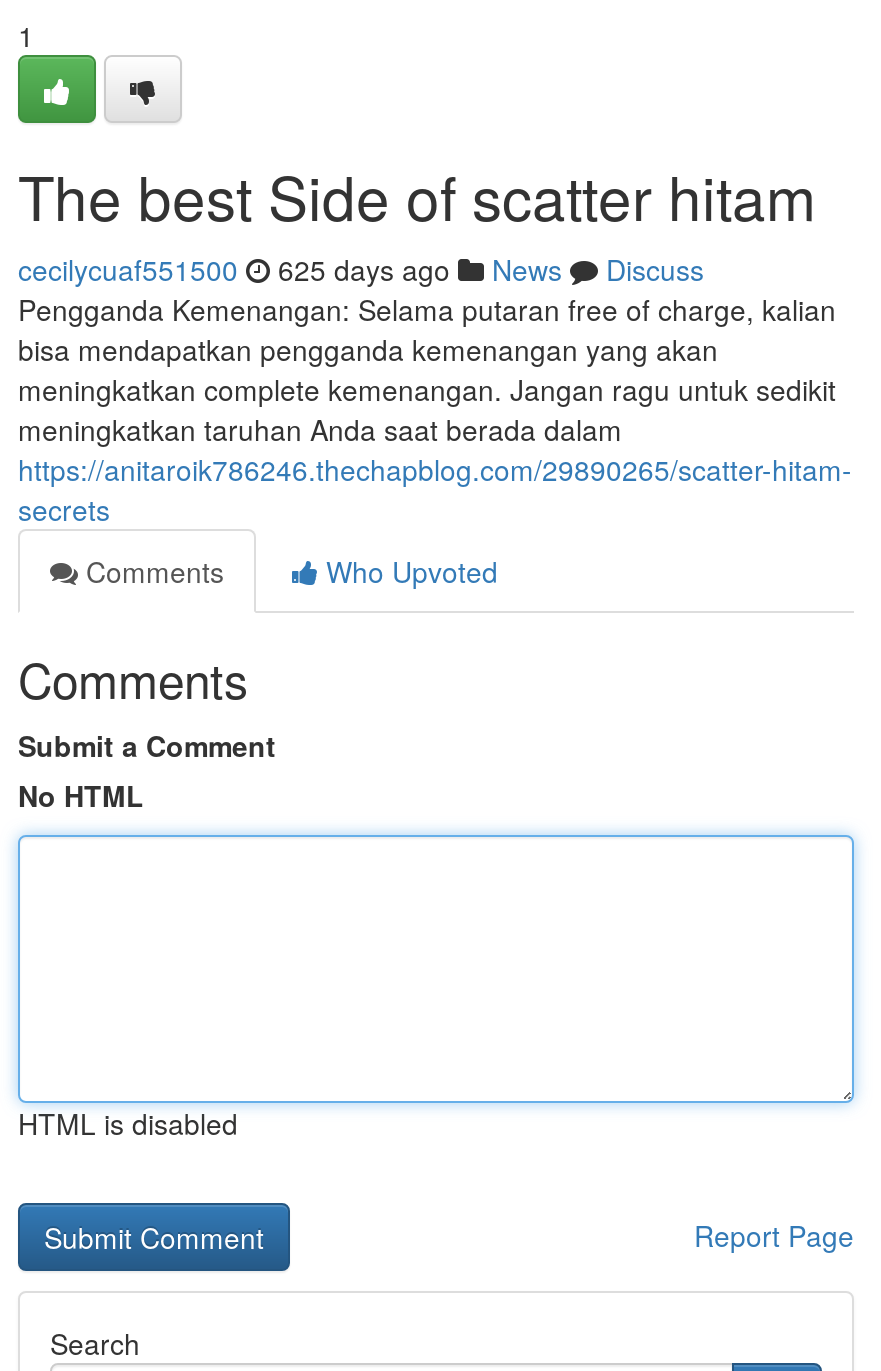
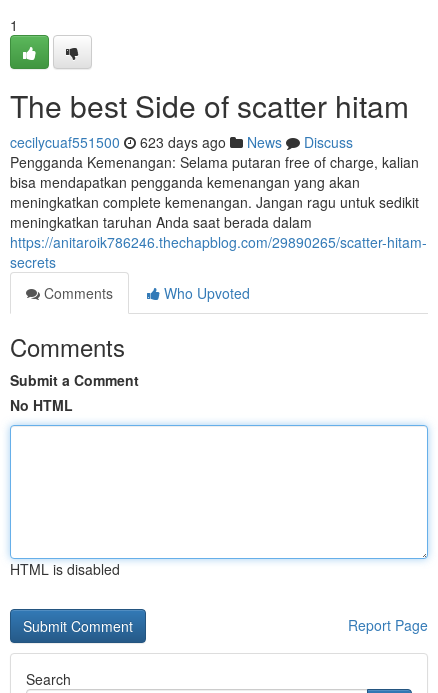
- cecilycuaf551500 625 days ago News Discuss
+ cecilycuaf551500 623 days ago News Discuss
